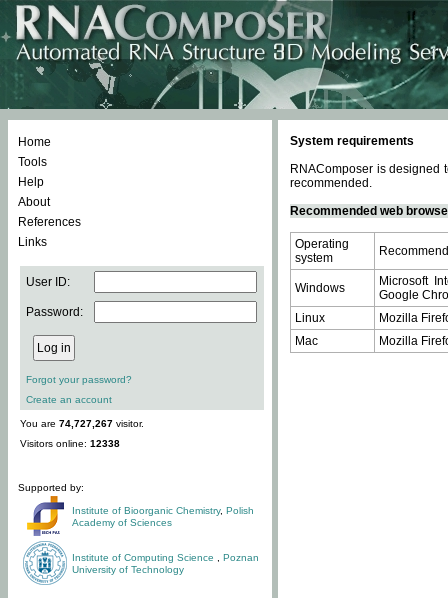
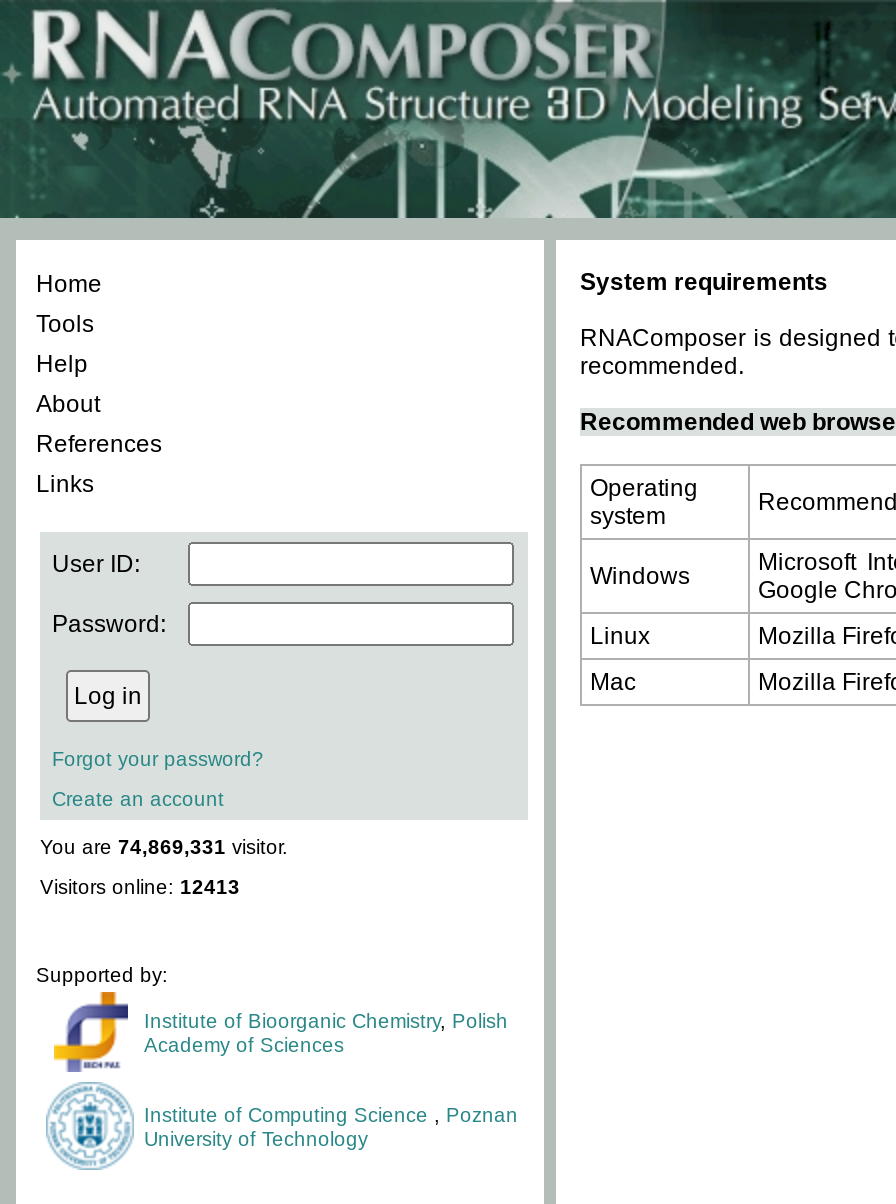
- You are 74,727,267 visitor.
+ You are 74,869,331 visitor.

- Visitors online: 12338
+ Visitors online: 12413
